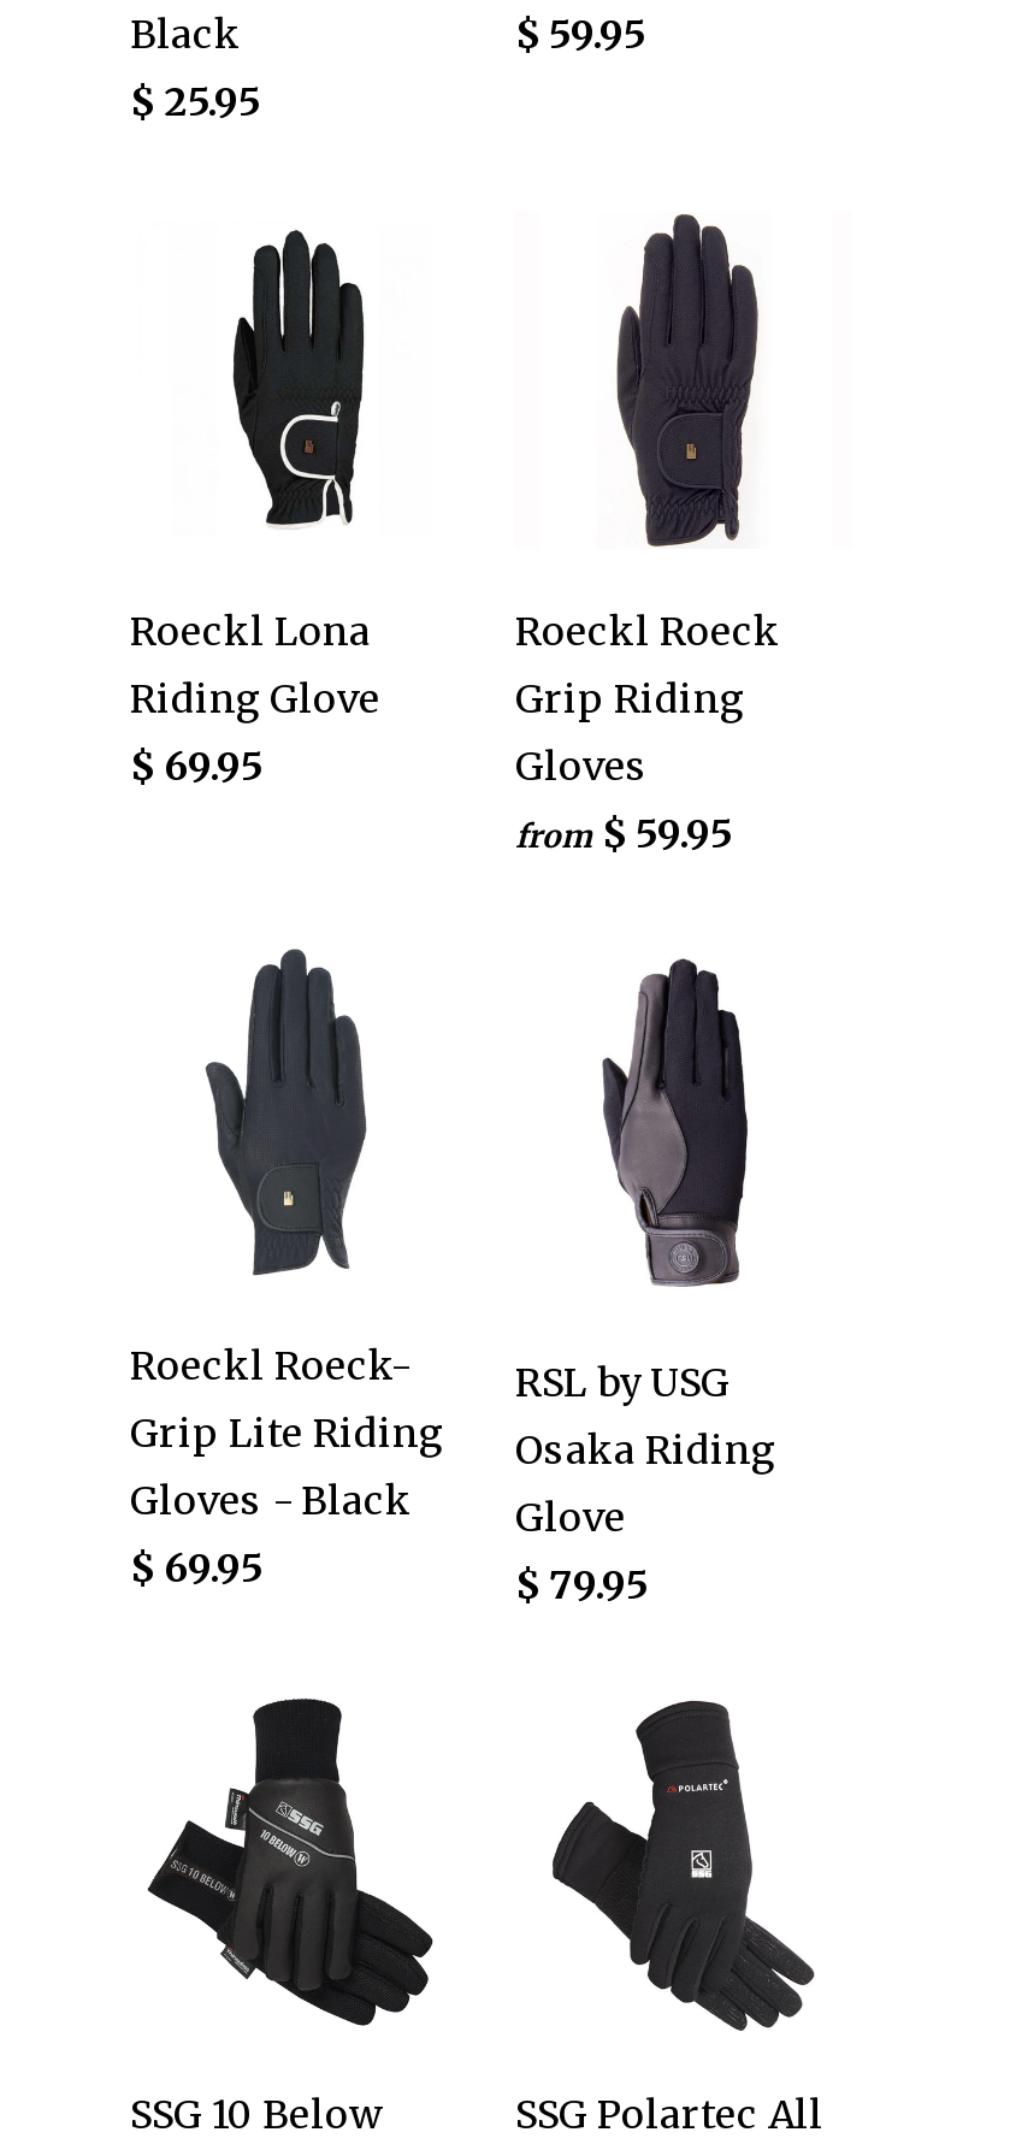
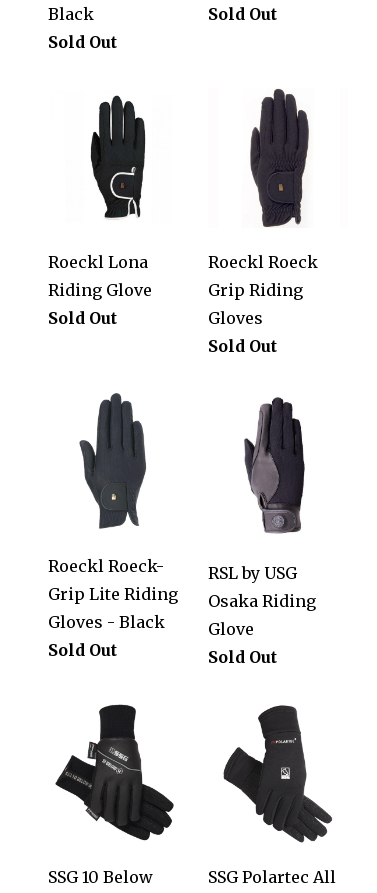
- $ 59.95
+ Sold Out

- $ 25.95
+ Sold Out

- $ 69.95
+ Sold Out

- from $ 59.95
+ Sold Out

- $ 69.95
+ Sold Out

- $ 79.95
+ Sold Out
